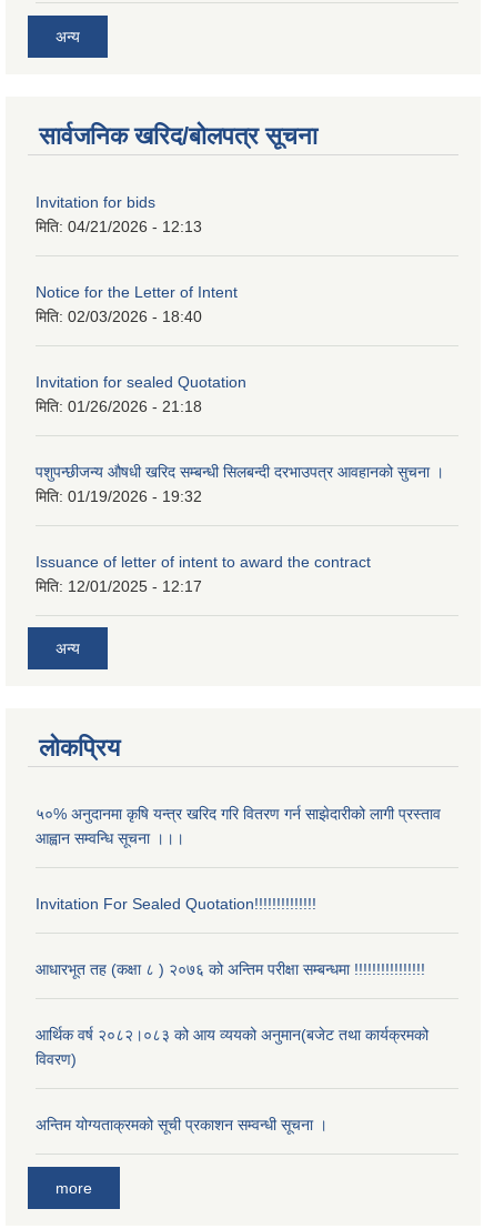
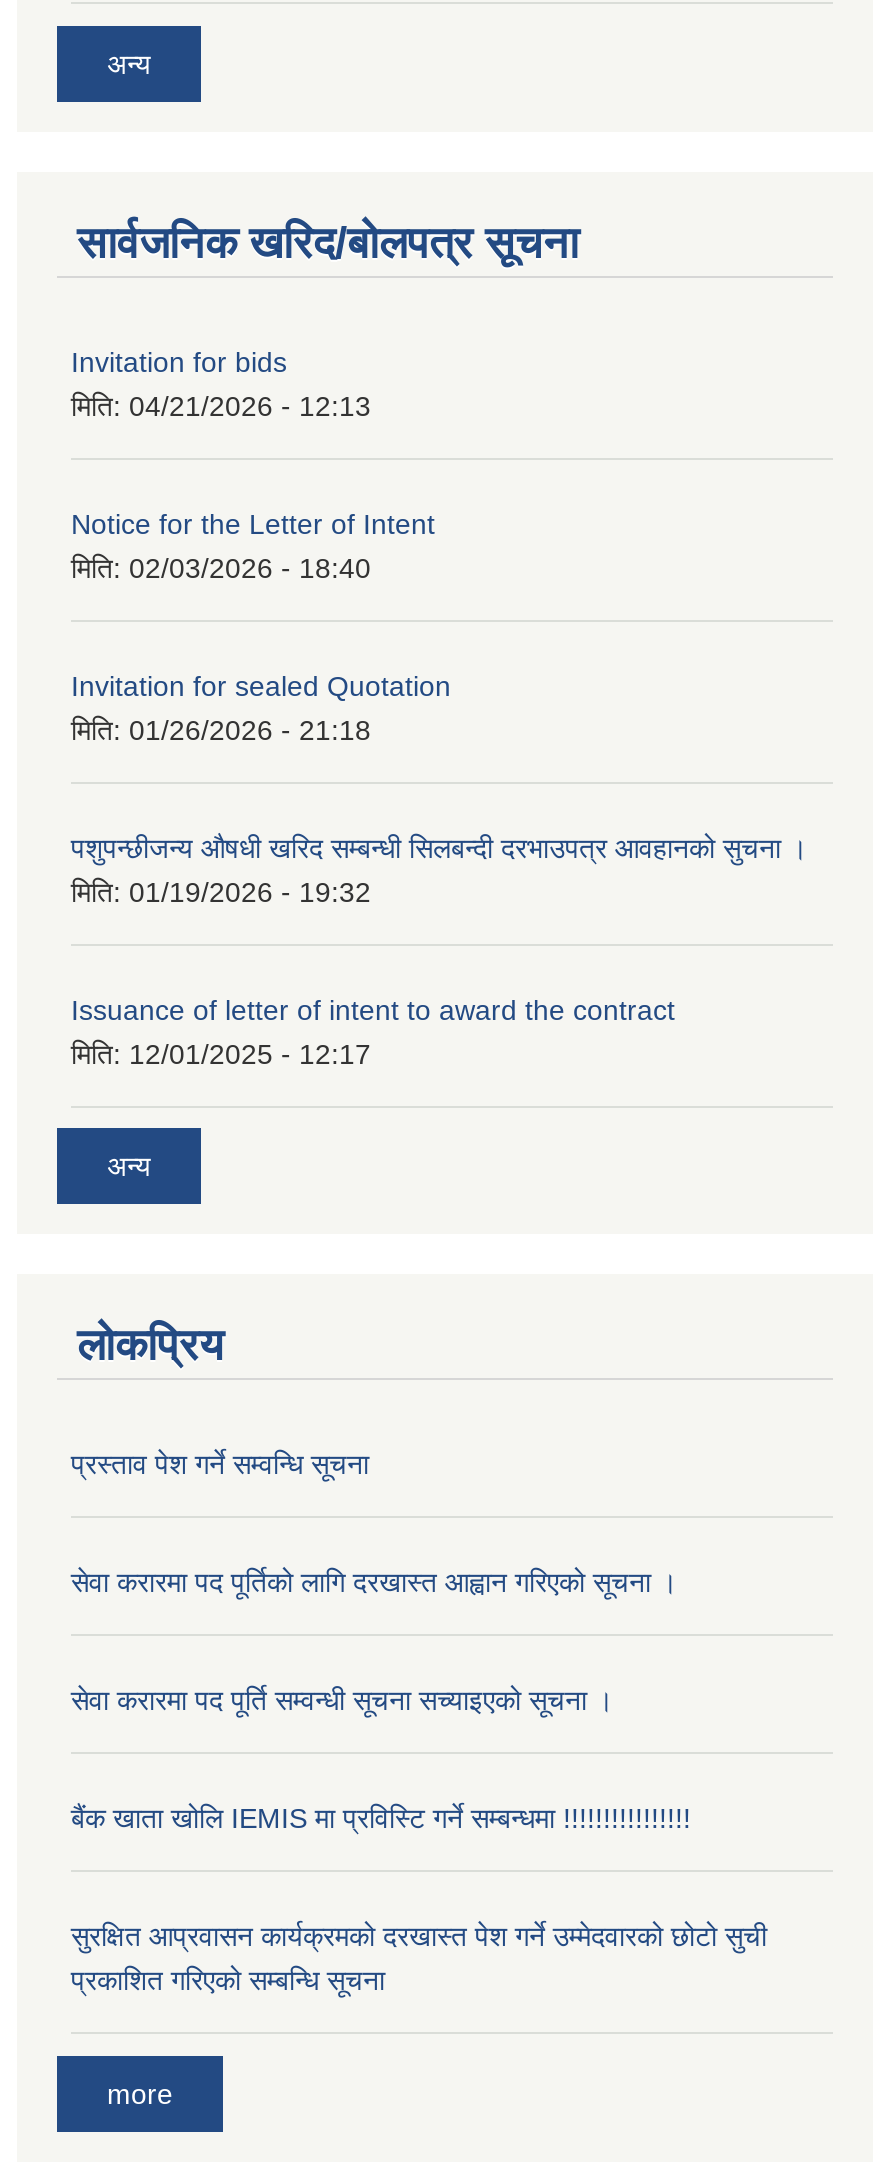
- ५०% अनुदानमा कृषि यन्त्र खरिद गरि वितरण गर्न साझेदारीको लागी प्रस्ताव
- आह्वान सम्वन्धि सूचना ।।।
+ प्रस्ताव पेश गर्ने सम्वन्धि सूचना

- Invitation For Sealed Quotation!!!!!!!!!!!!!!
+ सेवा करारमा पद पूर्तिको लागि दरखास्त आह्वान गरिएको सूचना ।

- आधारभूत तह (कक्षा ८ ) २०७६ को अन्तिम परीक्षा सम्बन्धमा !!!!!!!!!!!!!!!!
+ सेवा करारमा पद पूर्ति सम्वन्धी सूचना सच्याइएको सूचना ।

- आर्थिक वर्ष २०८२।०८३ को आय व्ययको अनुमान(बजेट तथा कार्यक्रमको
- विवरण)
+ बैंक खाता खोलि IEMIS मा प्रविस्टि गर्ने सम्बन्धमा !!!!!!!!!!!!!!!!

- अन्तिम योग्यताक्रमको सूची प्रकाशन सम्वन्धी सूचना ।
+ सुरक्षित आप्रवासन कार्यक्रमको दरखास्त पेश गर्ने उम्मेदवारको छोटो सुची
+ प्रकाशित गरिएको सम्बन्धि सूचना
